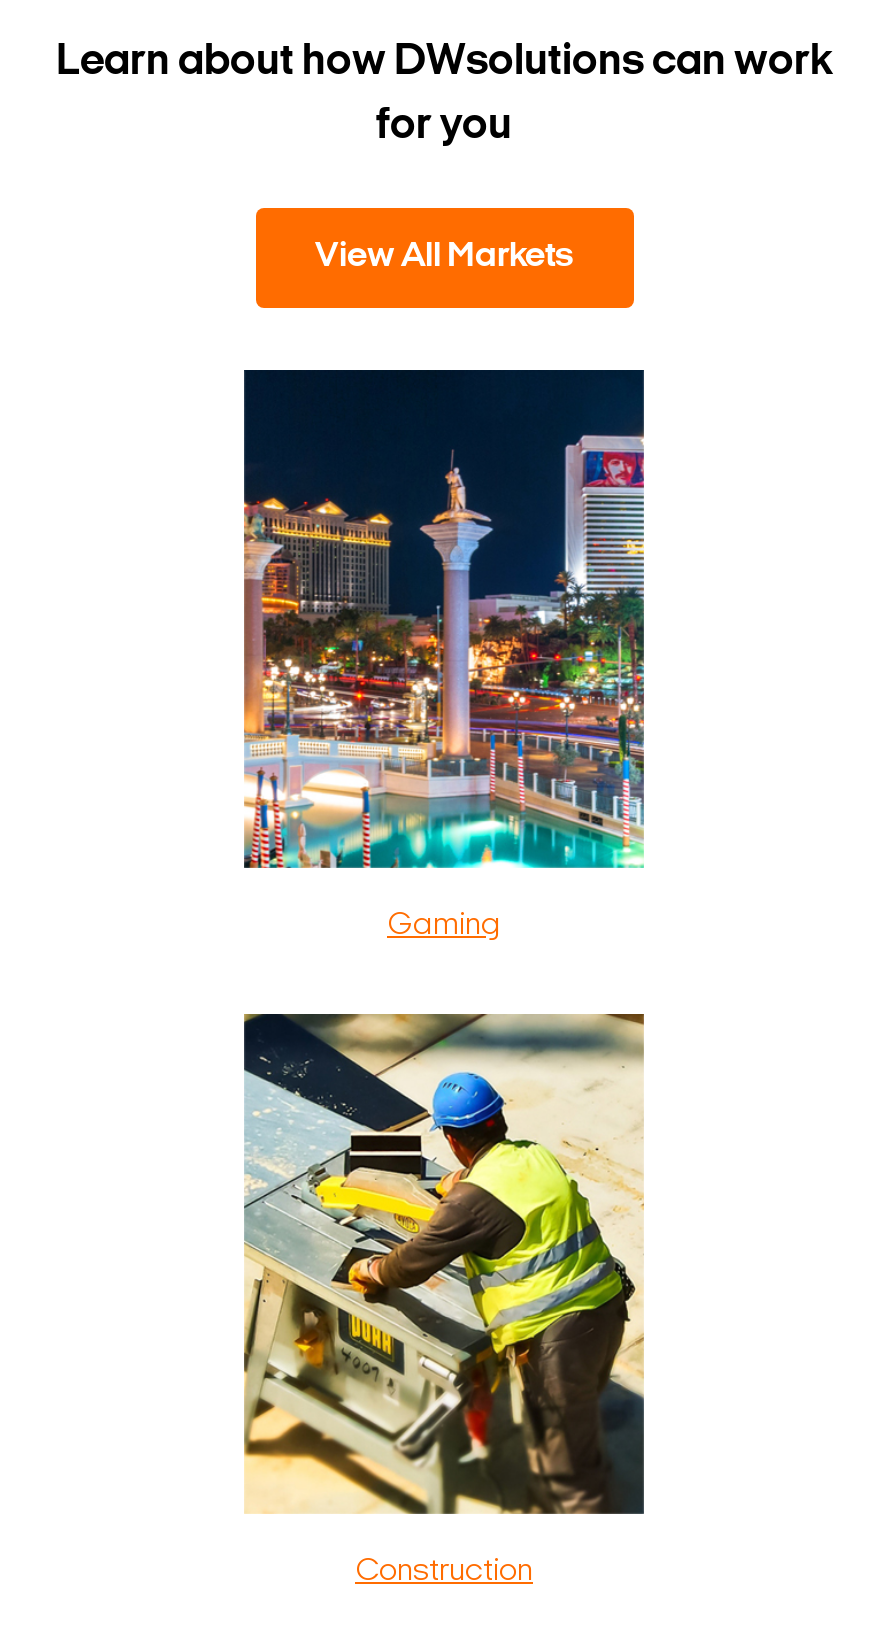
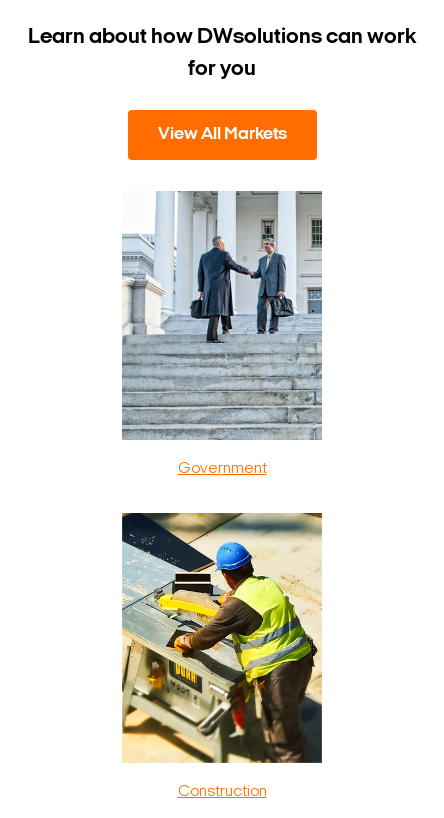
- [image]
- Gaming
+ [image]
+ Government
